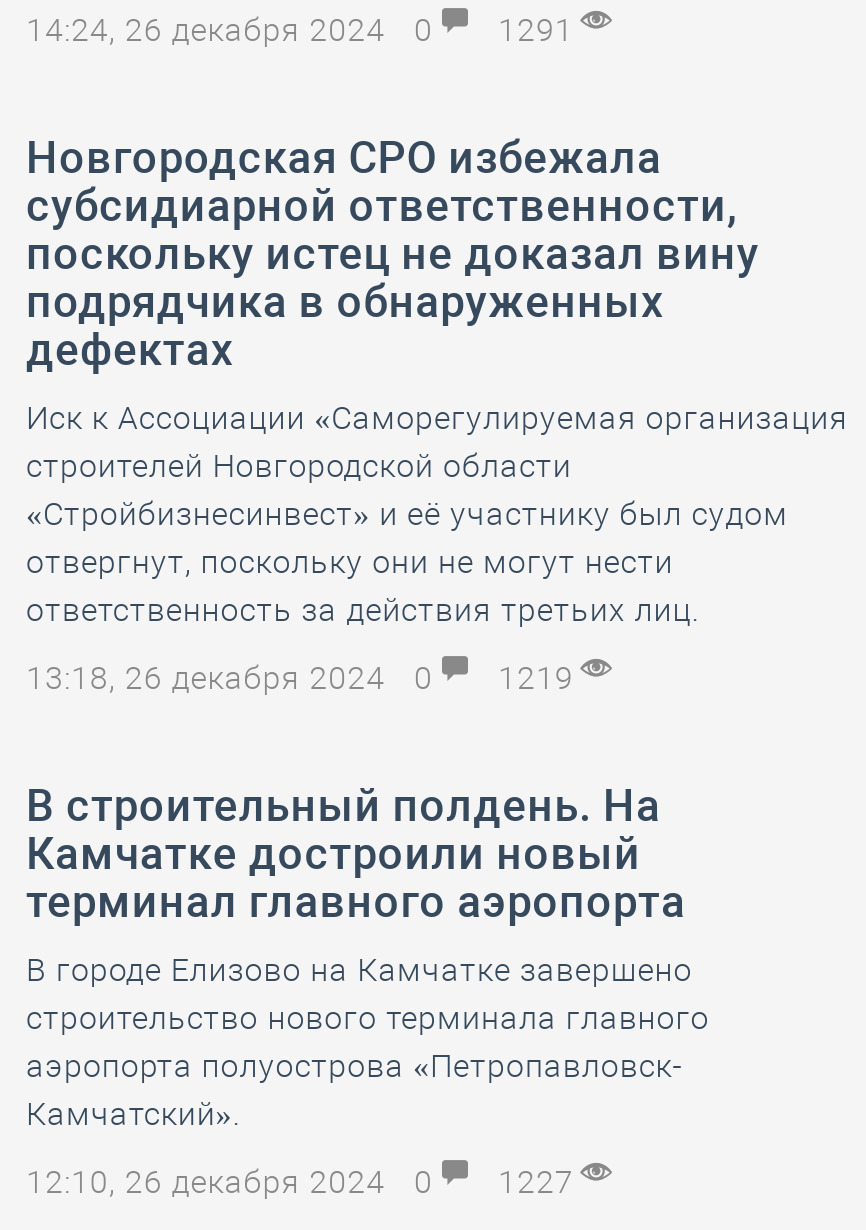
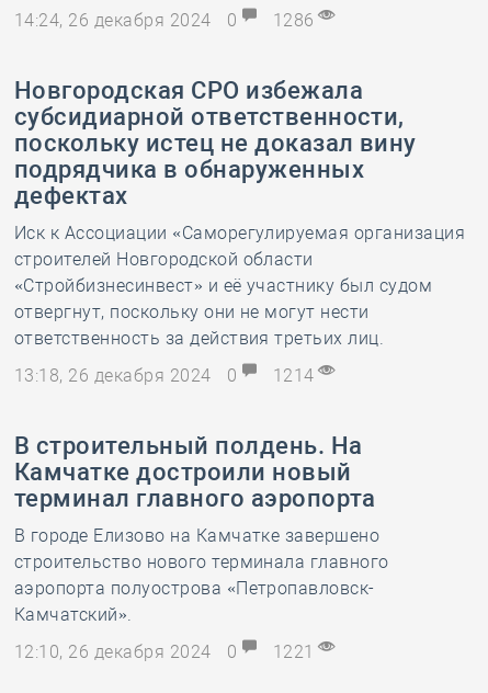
- 14:24, 26 декабря 2024 0 1291
+ 14:24, 26 декабря 2024 0 1286

- 13:18, 26 декабря 2024 0 1219
+ 13:18, 26 декабря 2024 0 1214

- 12:10, 26 декабря 2024 0 1227
+ 12:10, 26 декабря 2024 0 1221
